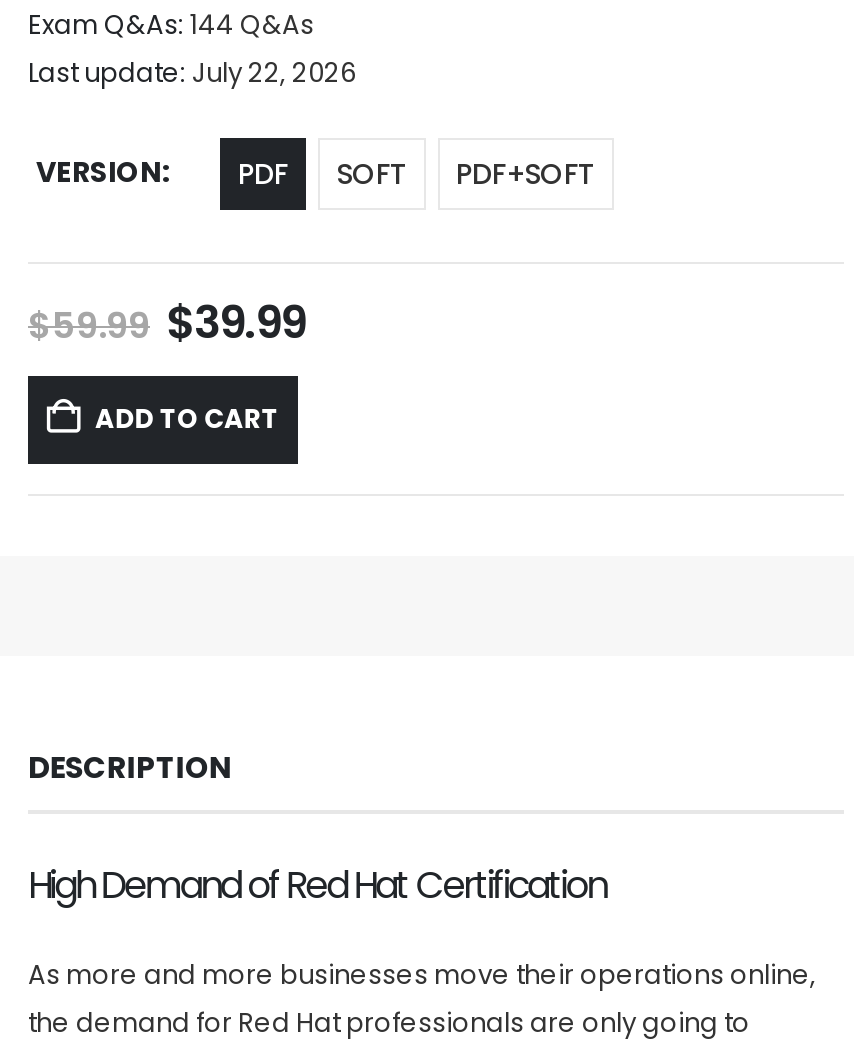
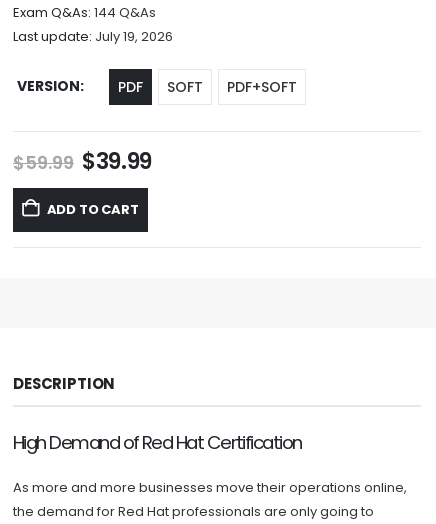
- Last update: July 22, 2026
+ Last update: July 19, 2026
